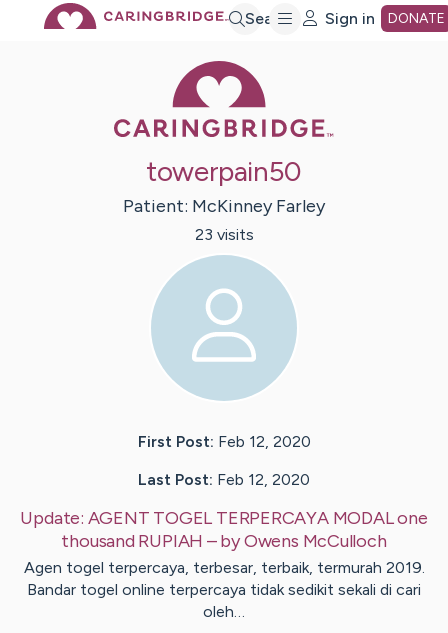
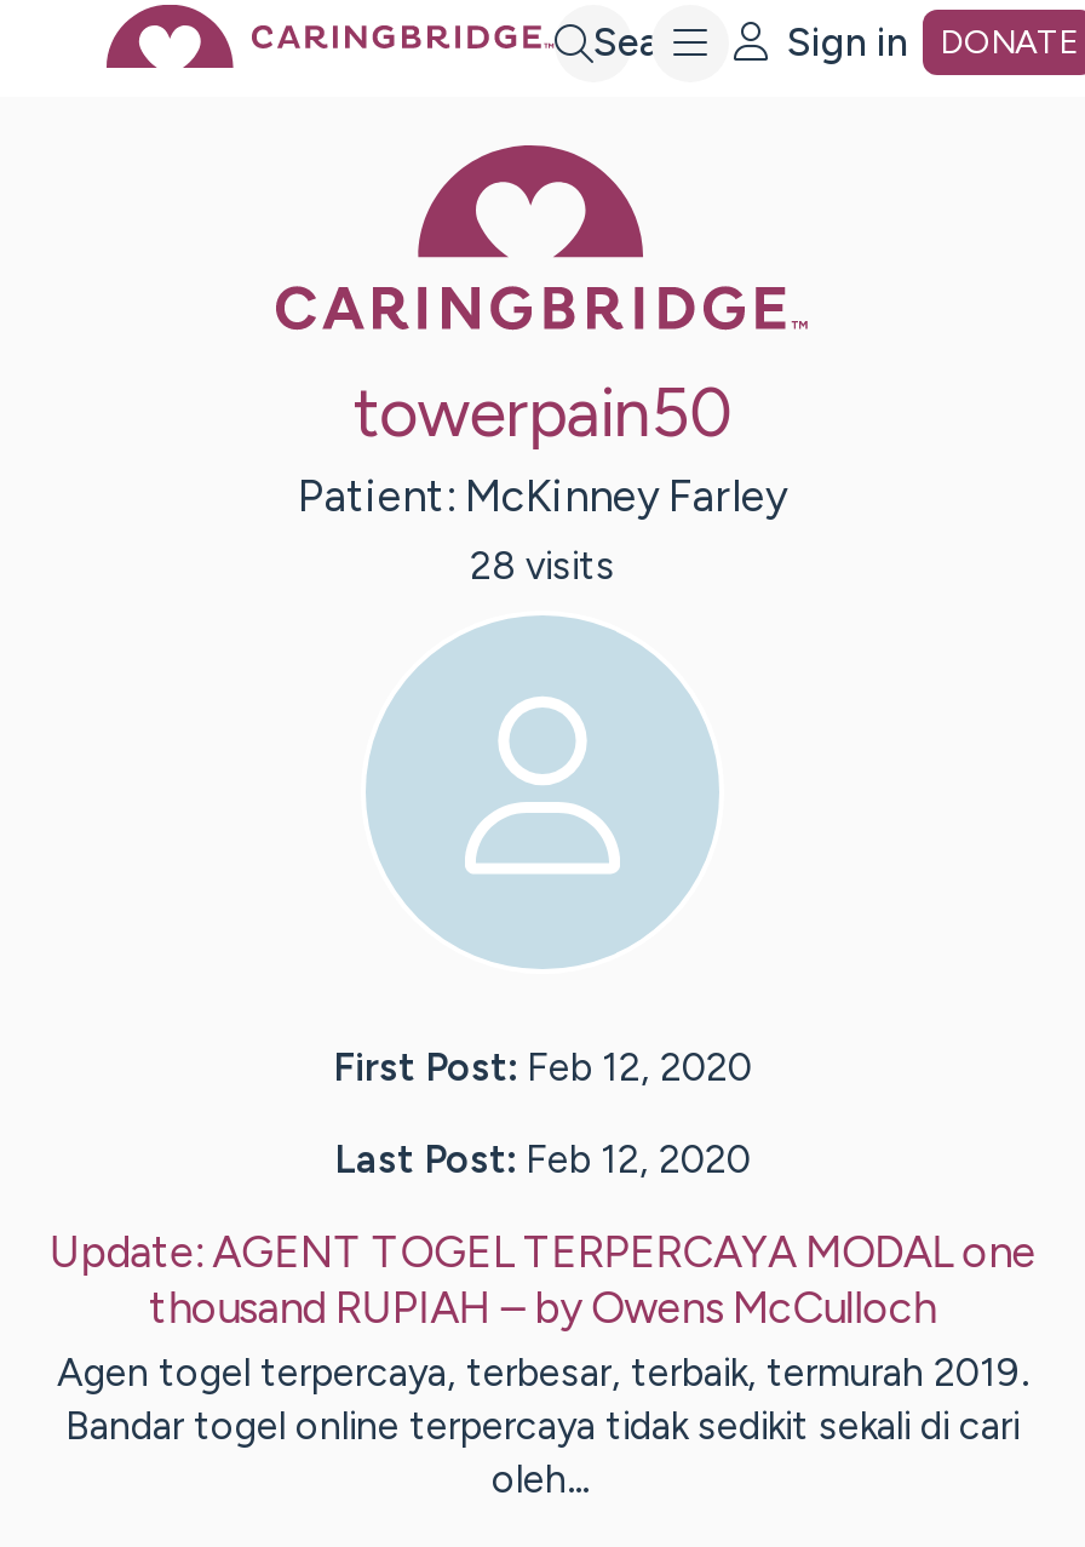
- 23 visits
+ 28 visits
